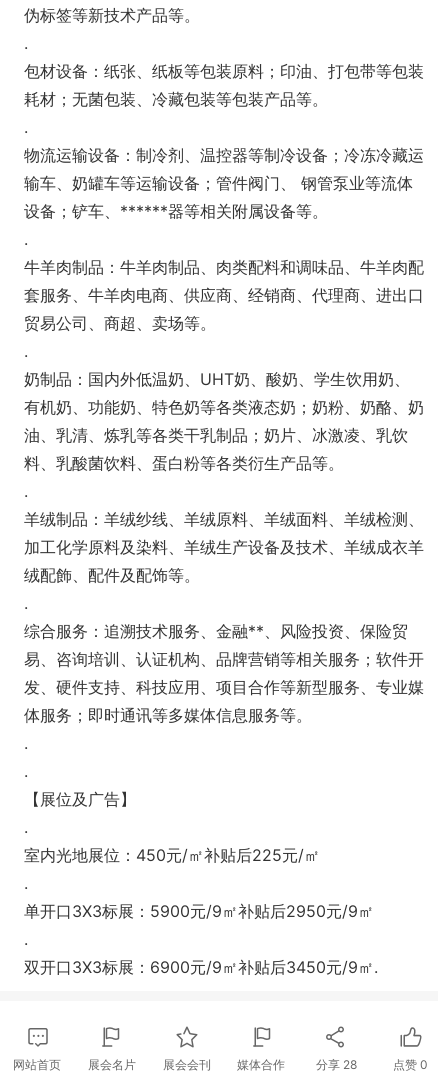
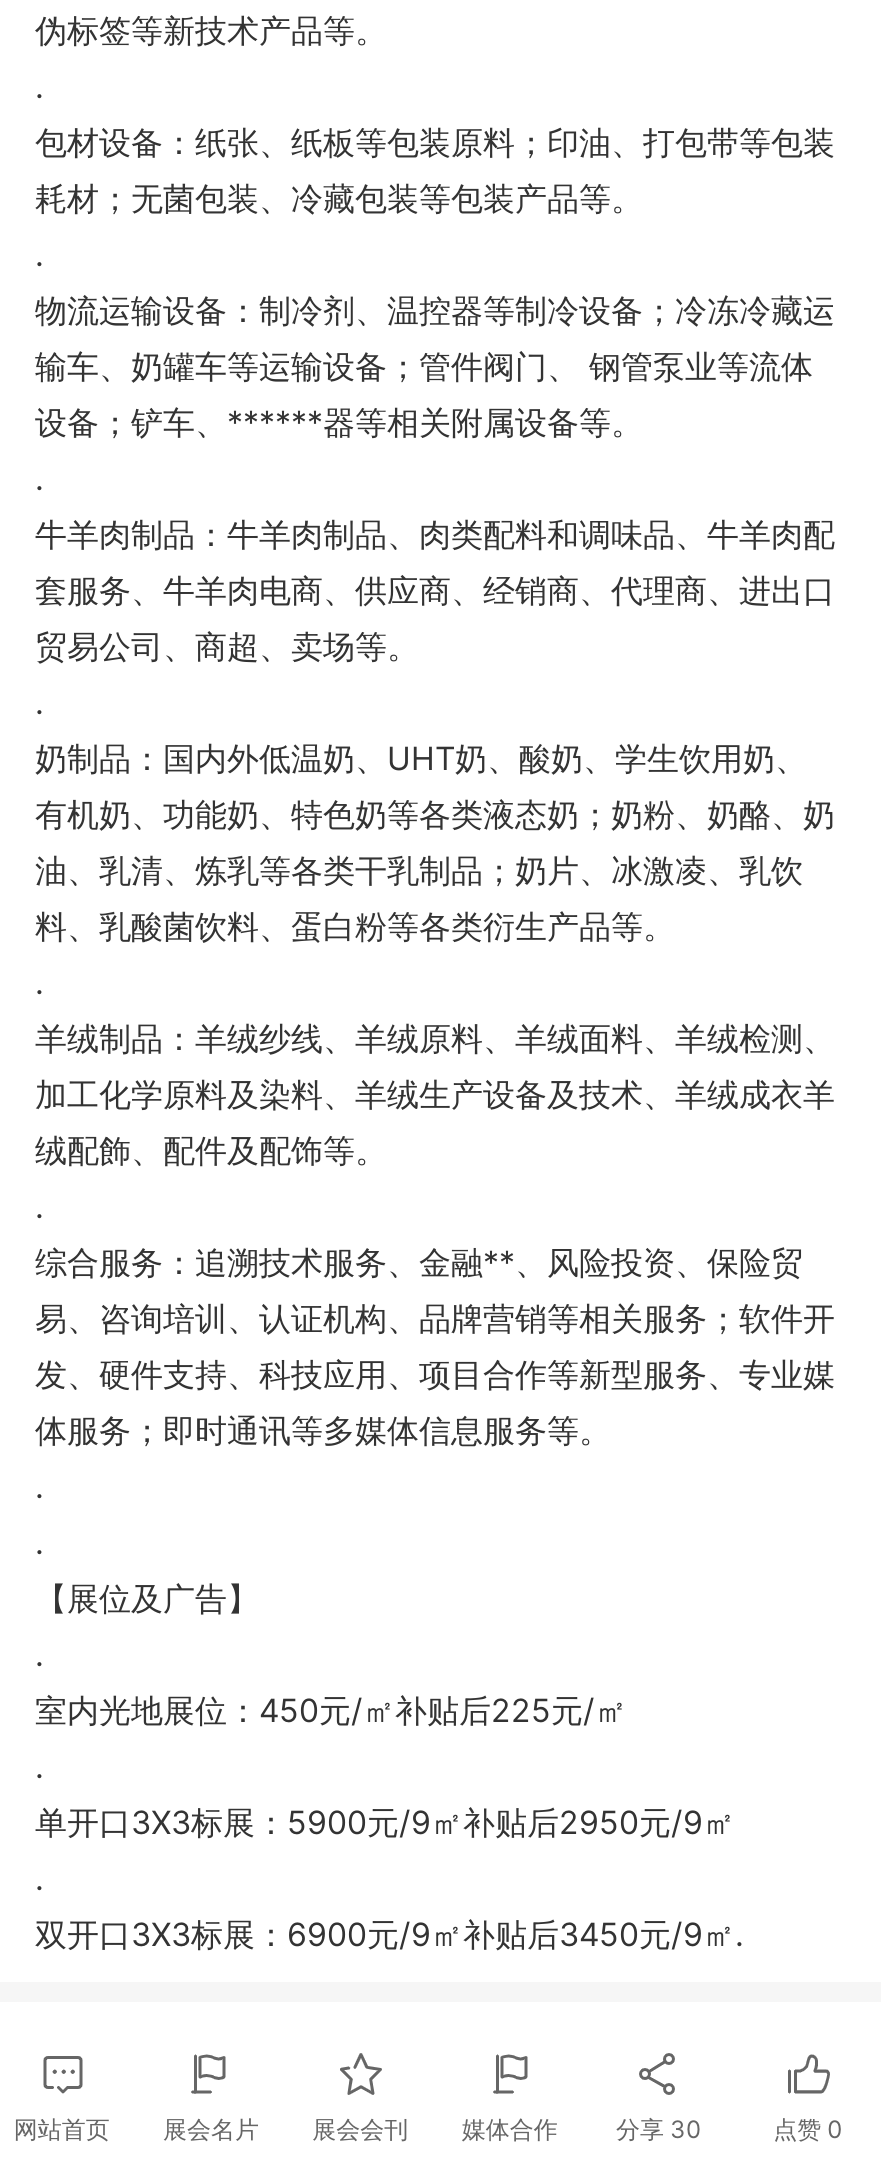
- 分享28
+ 分享30
